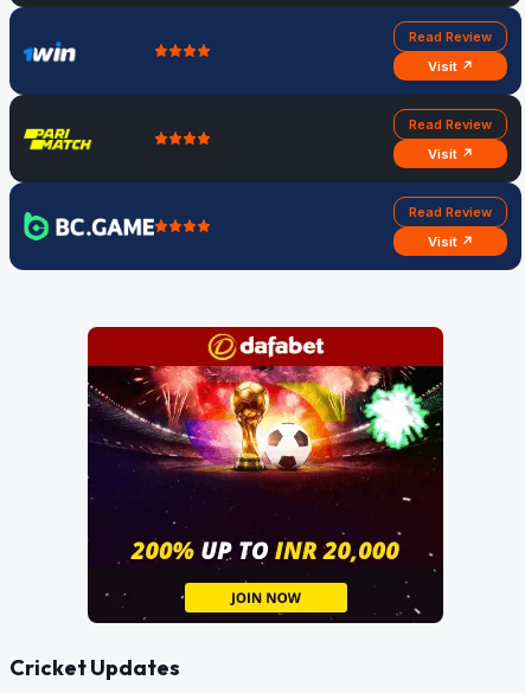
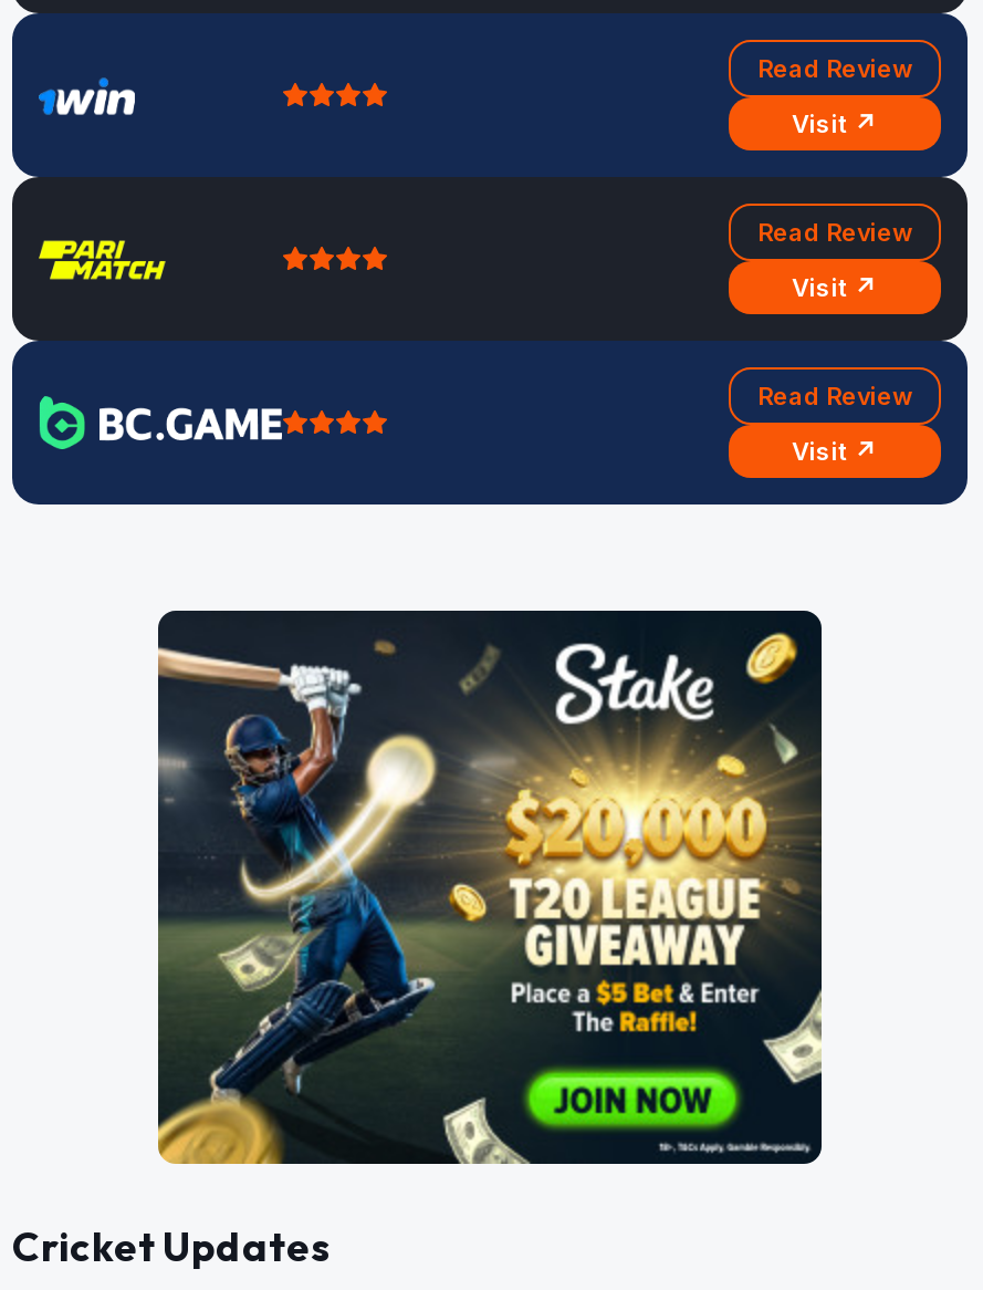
- [image]
+ [image]
